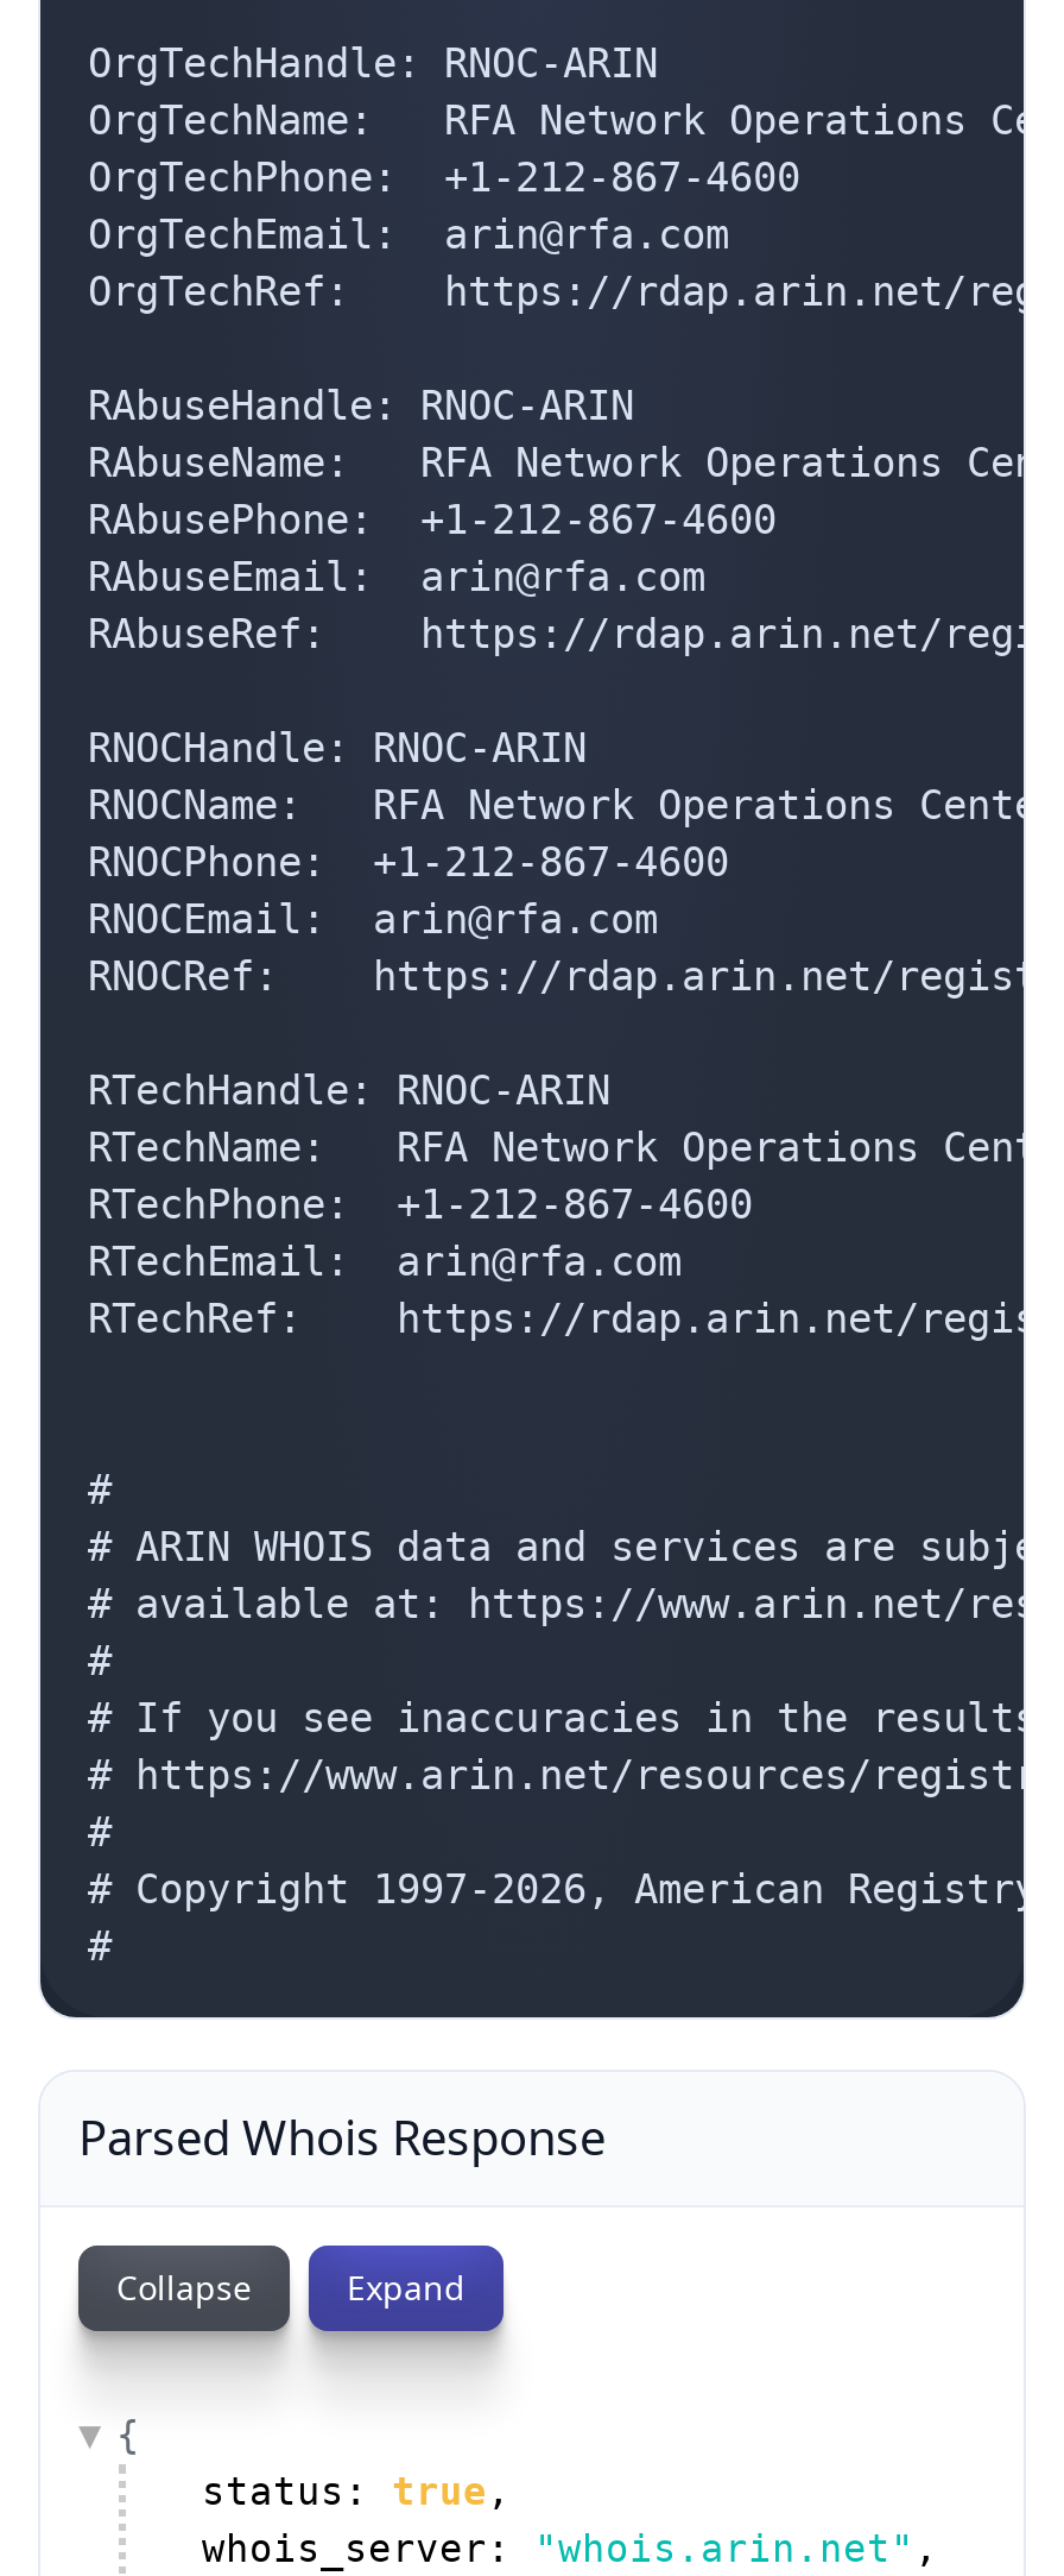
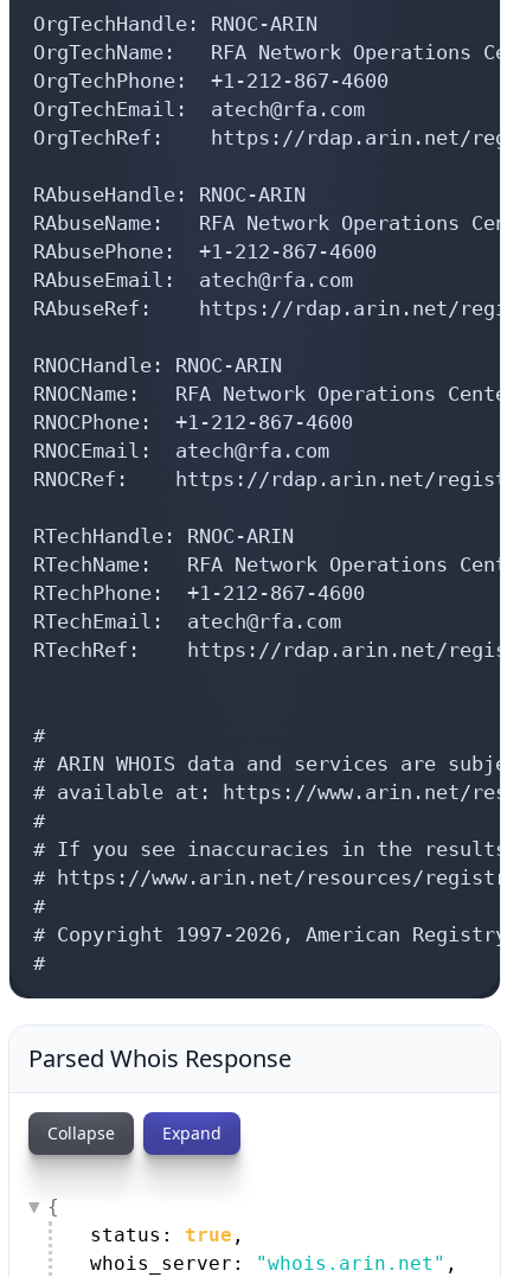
- OrgTechEmail: arin@rfa.com
+ OrgTechEmail: atech@rfa.com

- RAbuseEmail: arin@rfa.com
+ RAbuseEmail: atech@rfa.com

- RNOCEmail: arin@rfa.com
+ RNOCEmail: atech@rfa.com

- RTechEmail: arin@rfa.com
+ RTechEmail: atech@rfa.com
